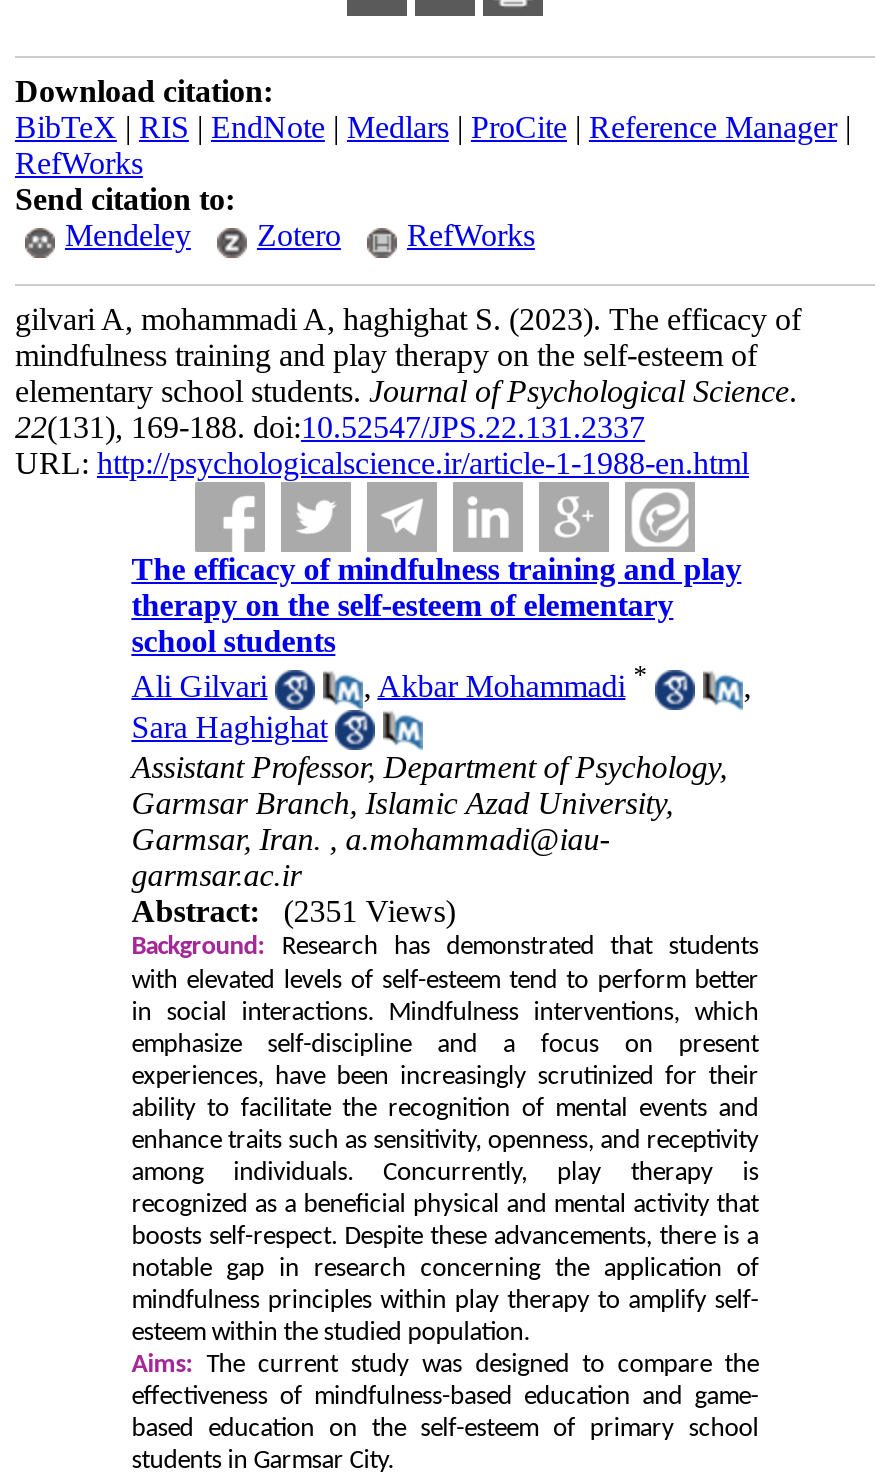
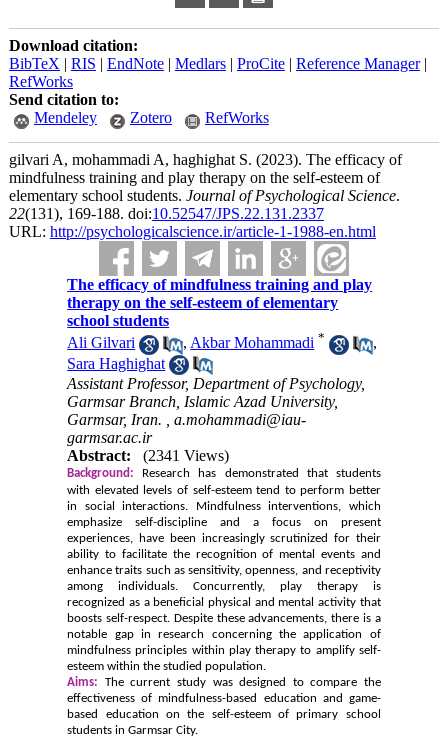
- Abstract: (2351 Views)
+ Abstract: (2341 Views)
